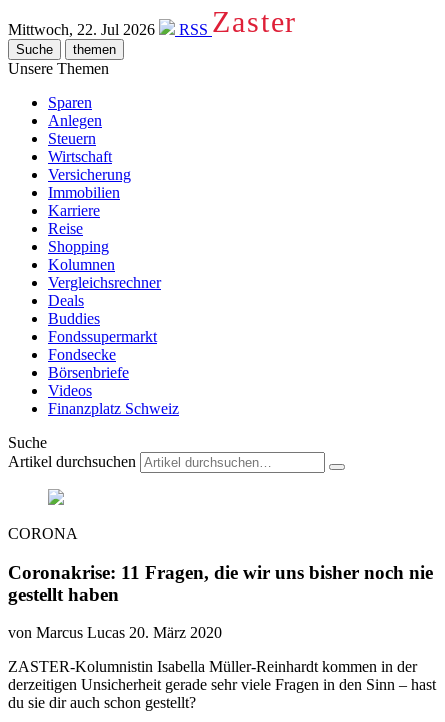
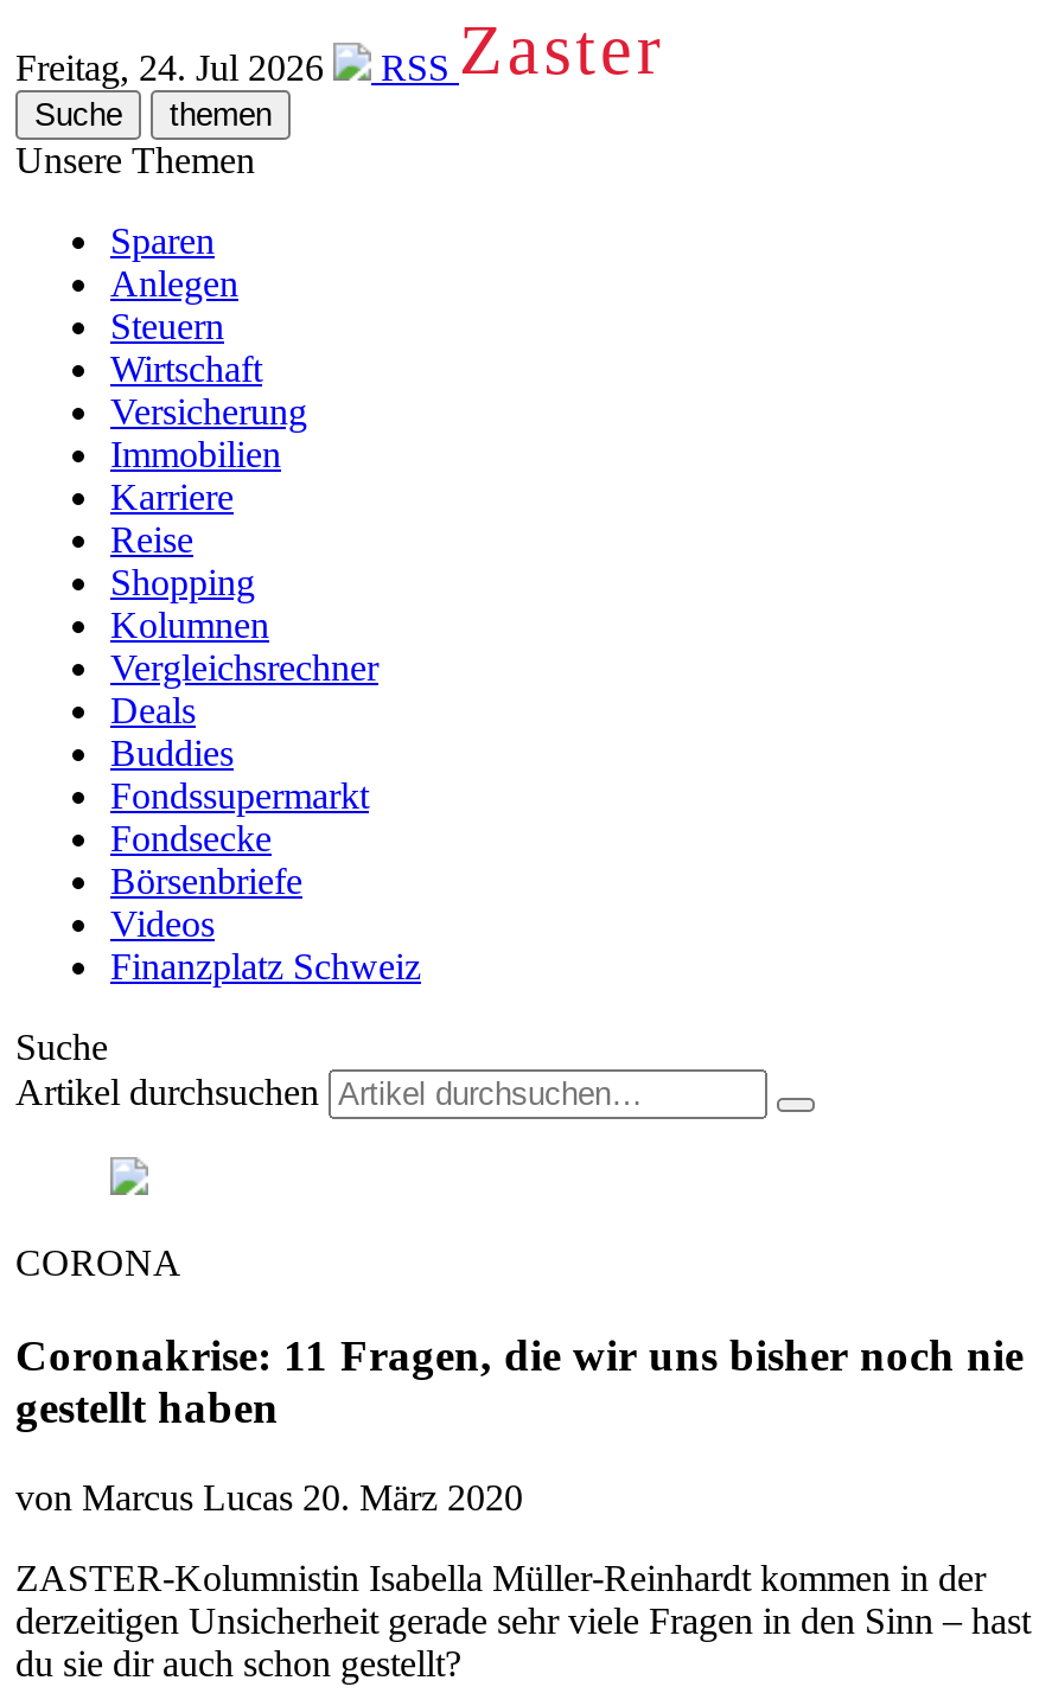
- Mittwoch, 22. Jul 2026 RSS Zaster
+ Freitag, 24. Jul 2026 RSS Zaster
